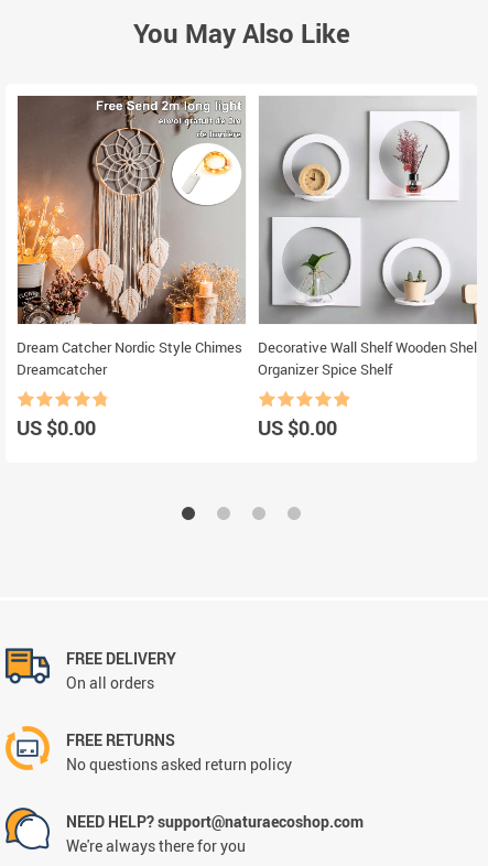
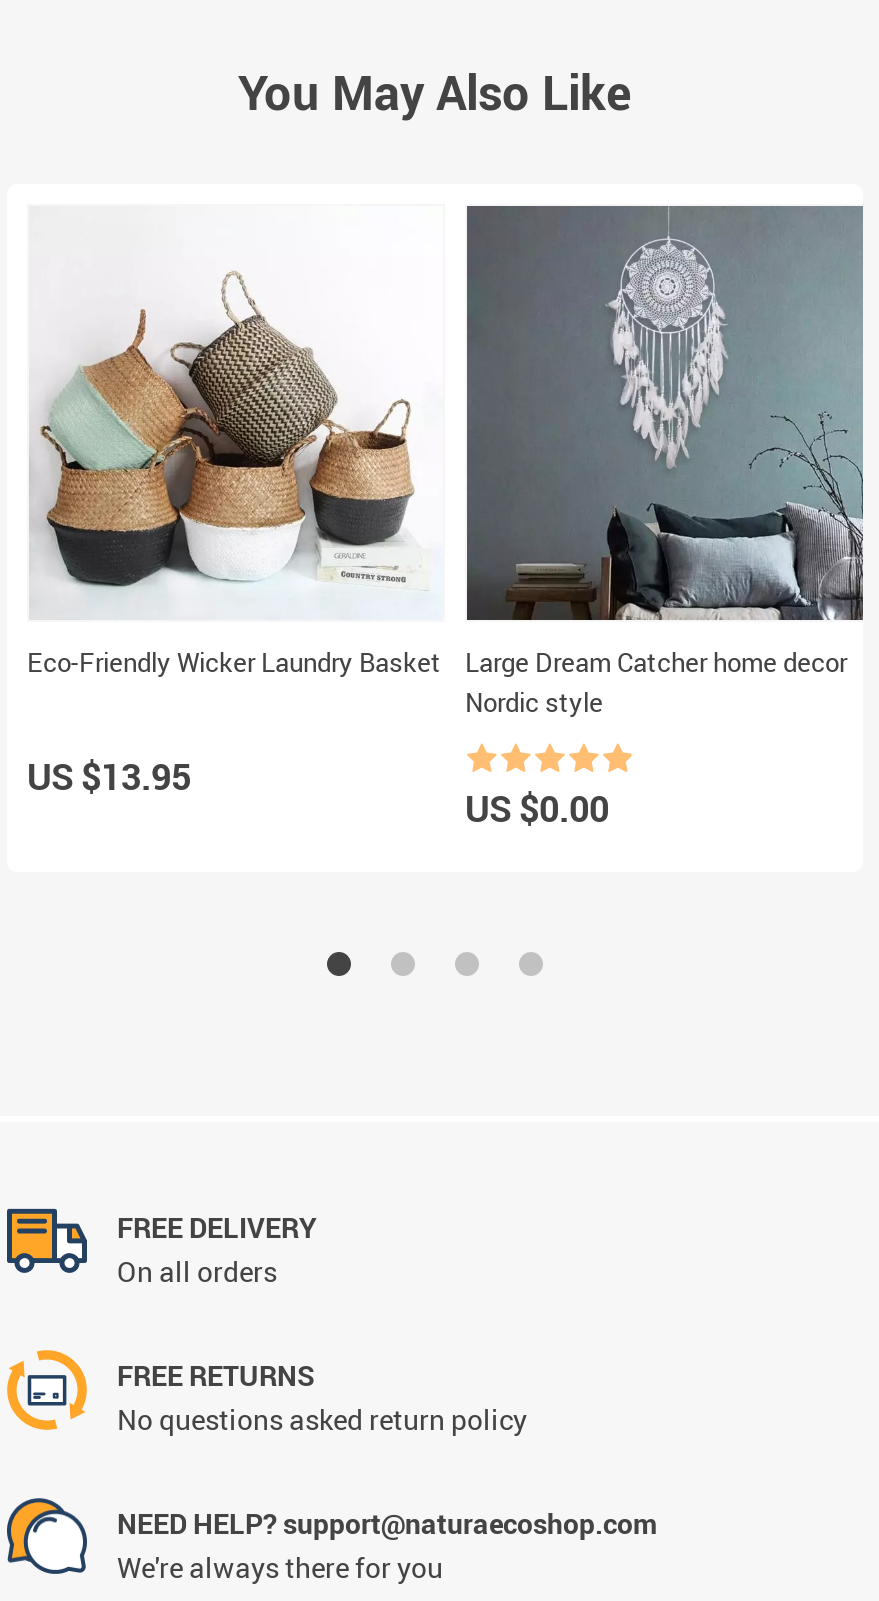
- [image]
- Dream Catcher Nordic Style Chimes
- Dreamcatcher
+ [image]
+ Eco-Friendly Wicker Laundry Basket

- [image]
- Decorative Wall Shelf Wooden Shelf
- Organizer Spice Shelf
+ [image]
+ Large Dream Catcher home decor
+ Nordic style

- US $0.00
+ US $13.95
